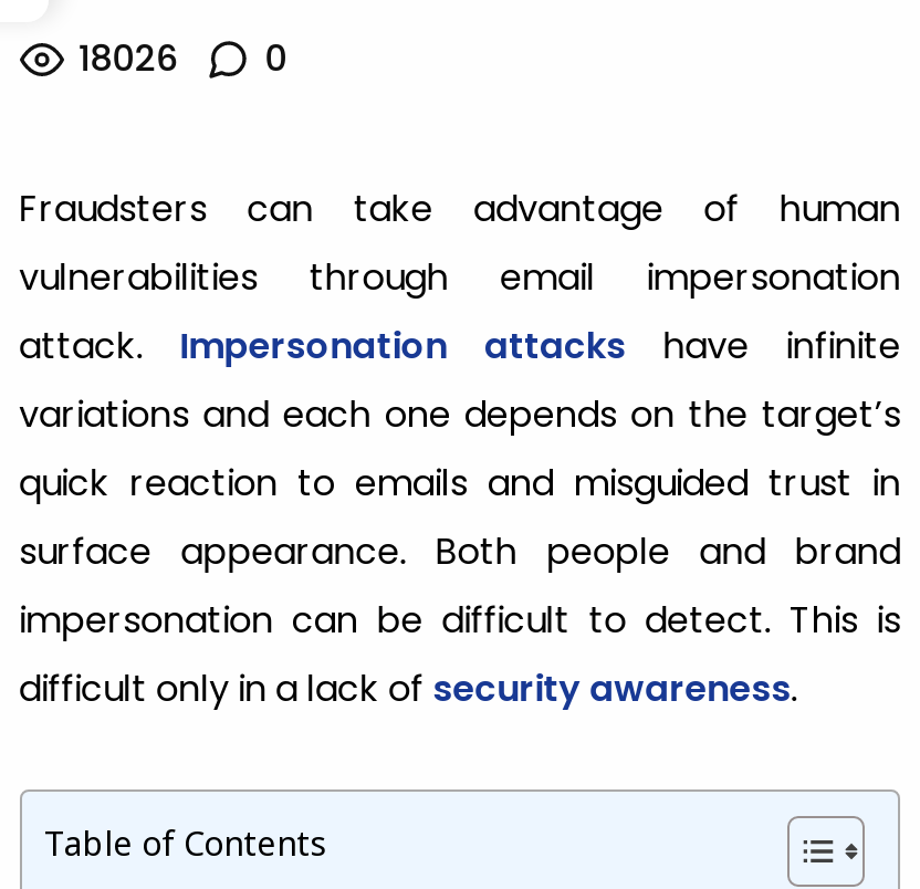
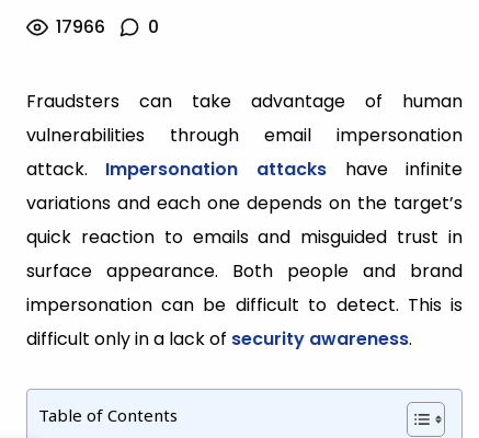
- 18026 0
+ 17966 0
